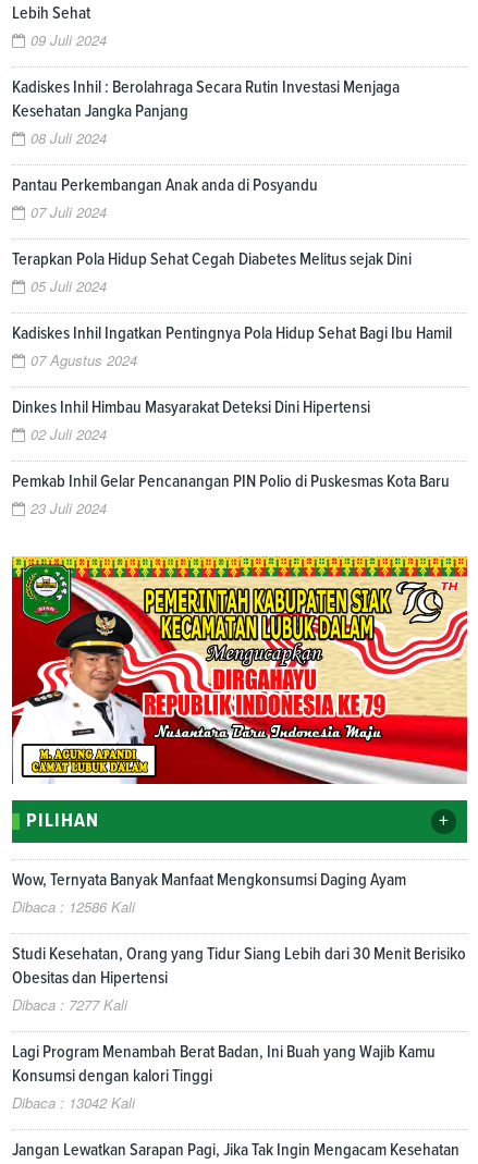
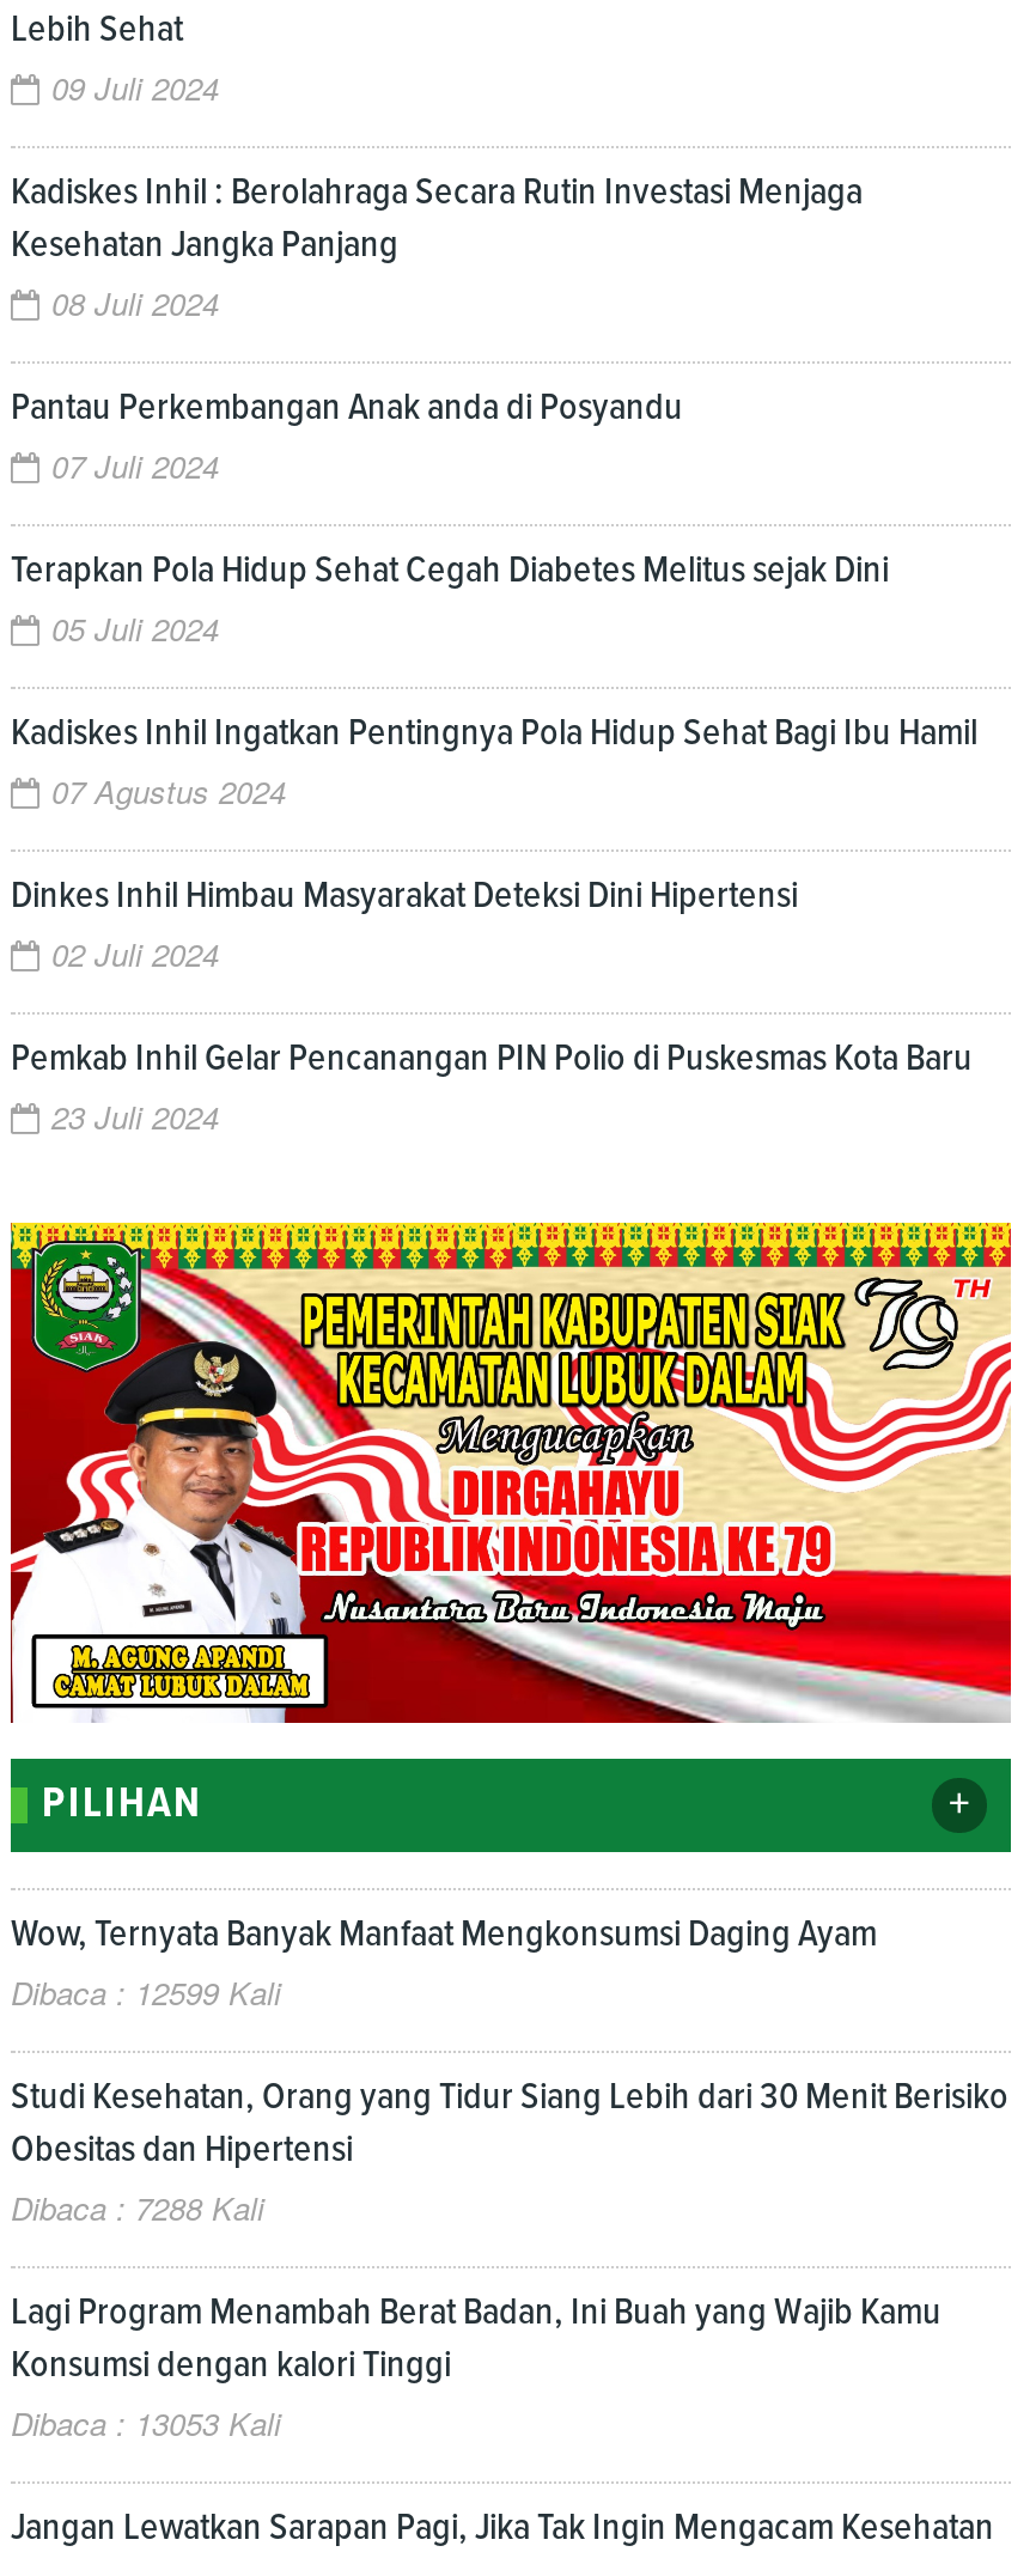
- Dibaca : 12586 Kali
+ Dibaca : 12599 Kali

- Dibaca : 7277 Kali
+ Dibaca : 7288 Kali

- Dibaca : 13042 Kali
+ Dibaca : 13053 Kali
